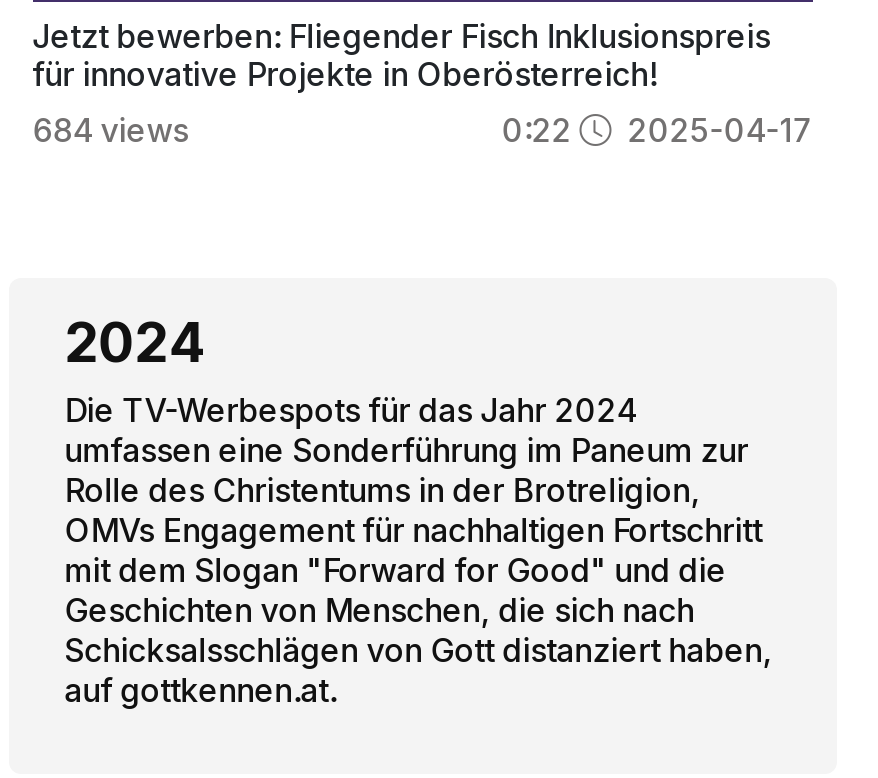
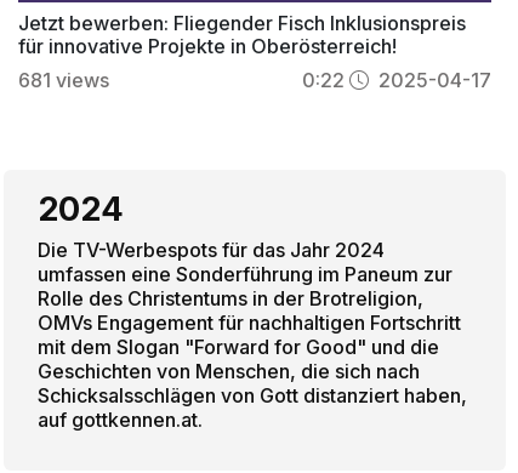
- 684 views
+ 681 views
